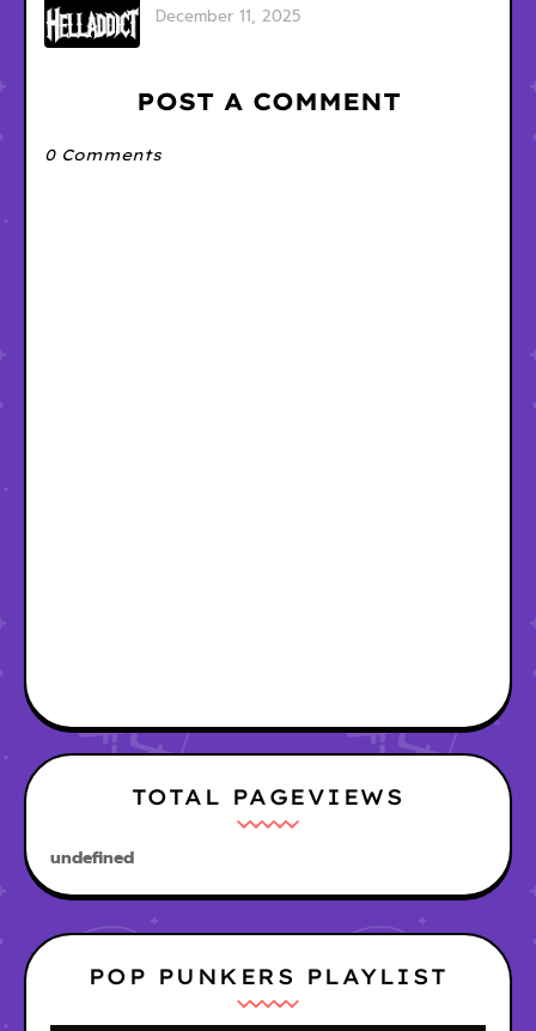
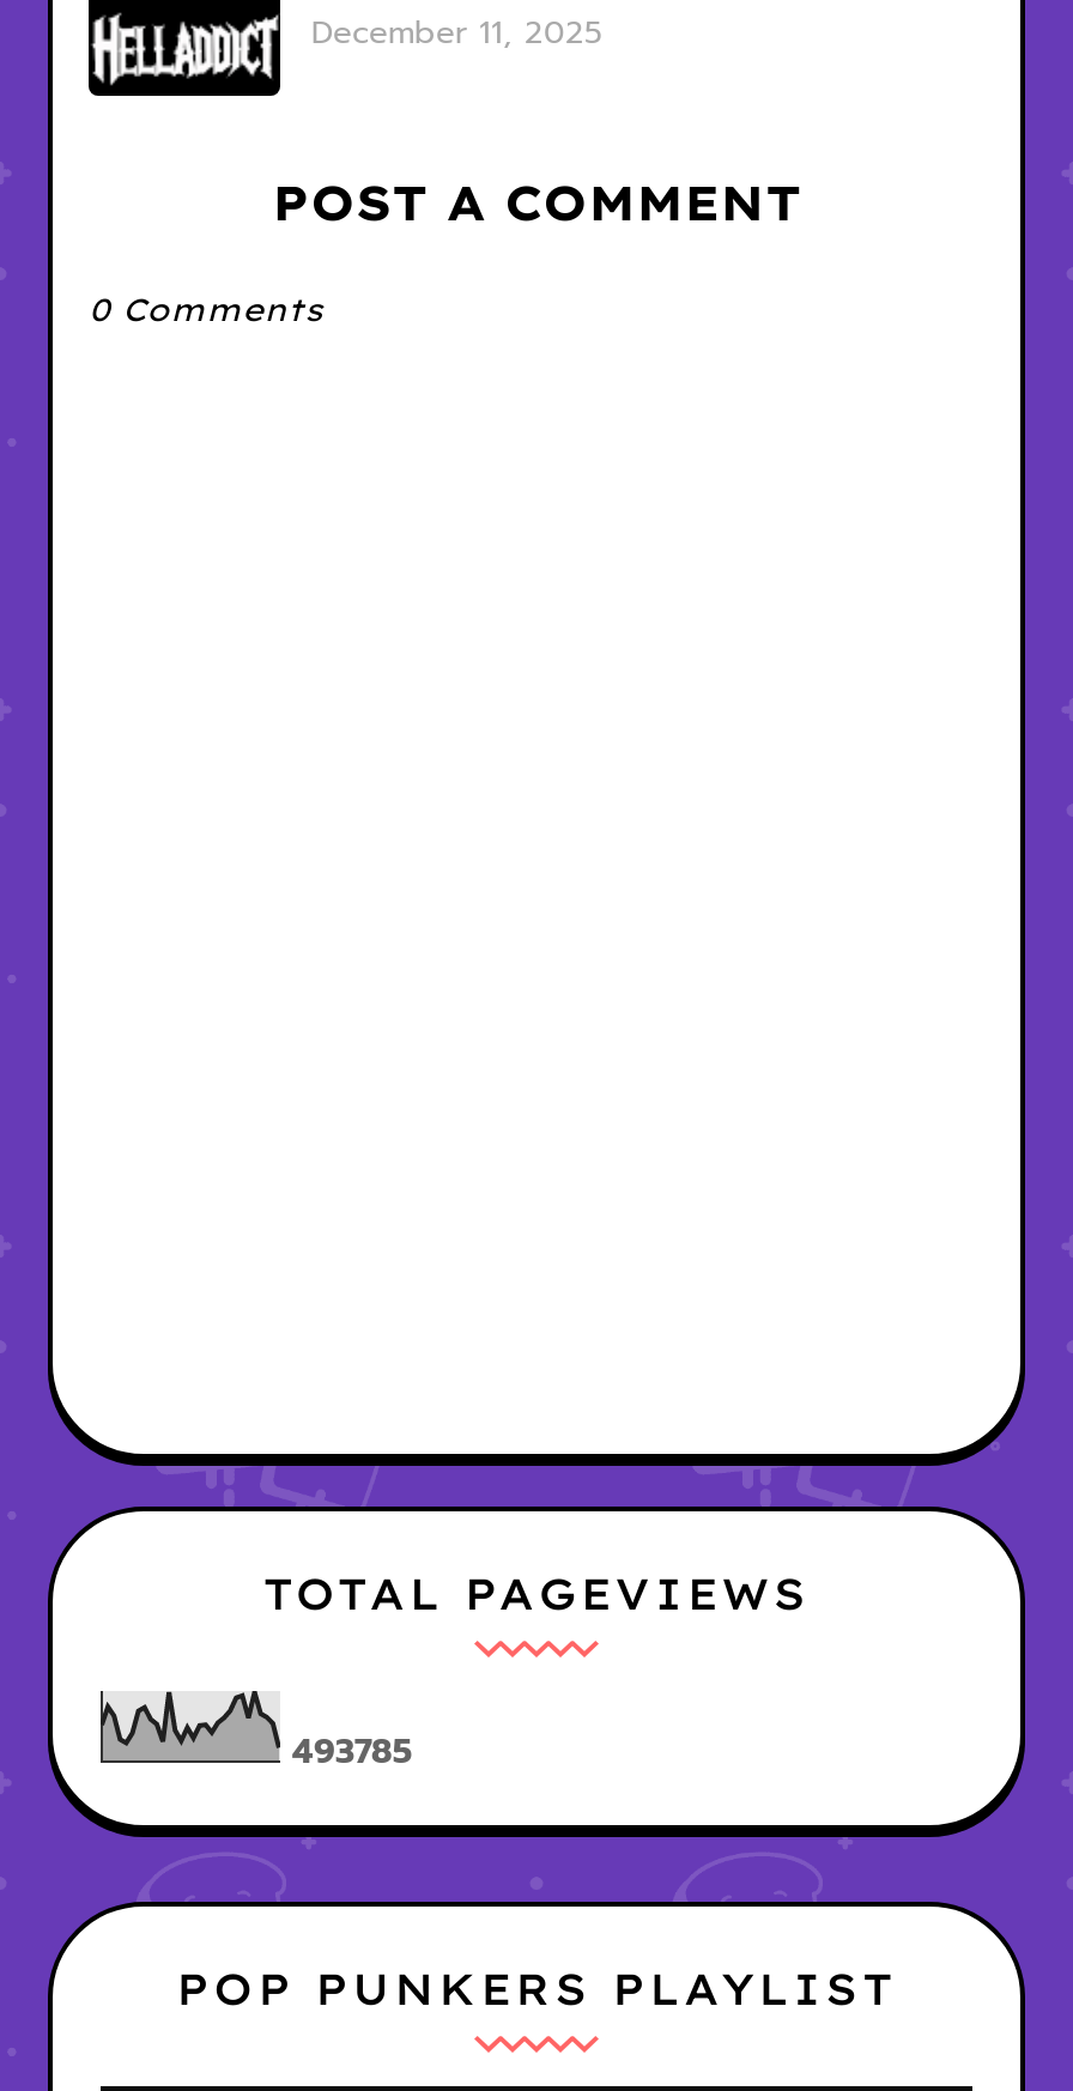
- undefned
+ 493785
